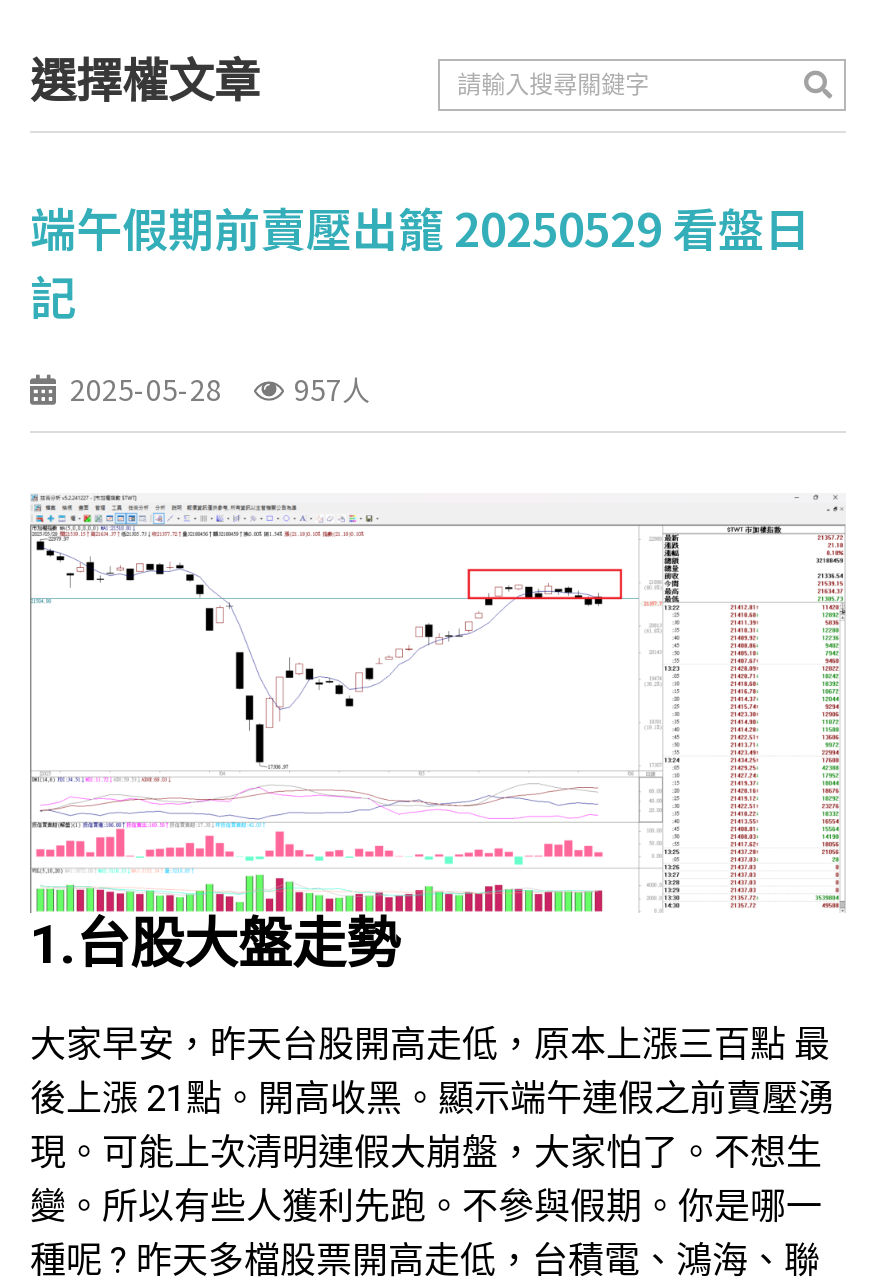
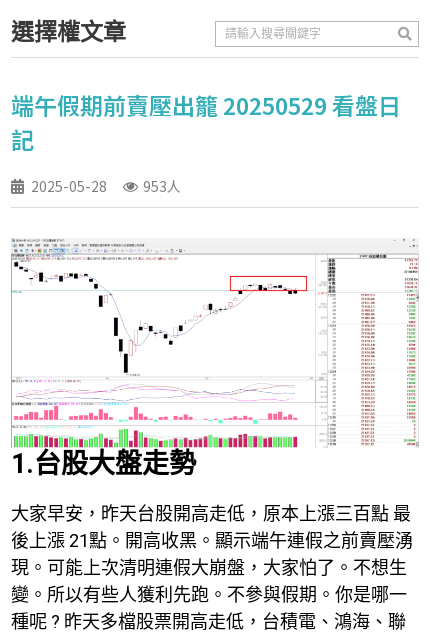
- 2025-05-28 957人
+ 2025-05-28 953人
